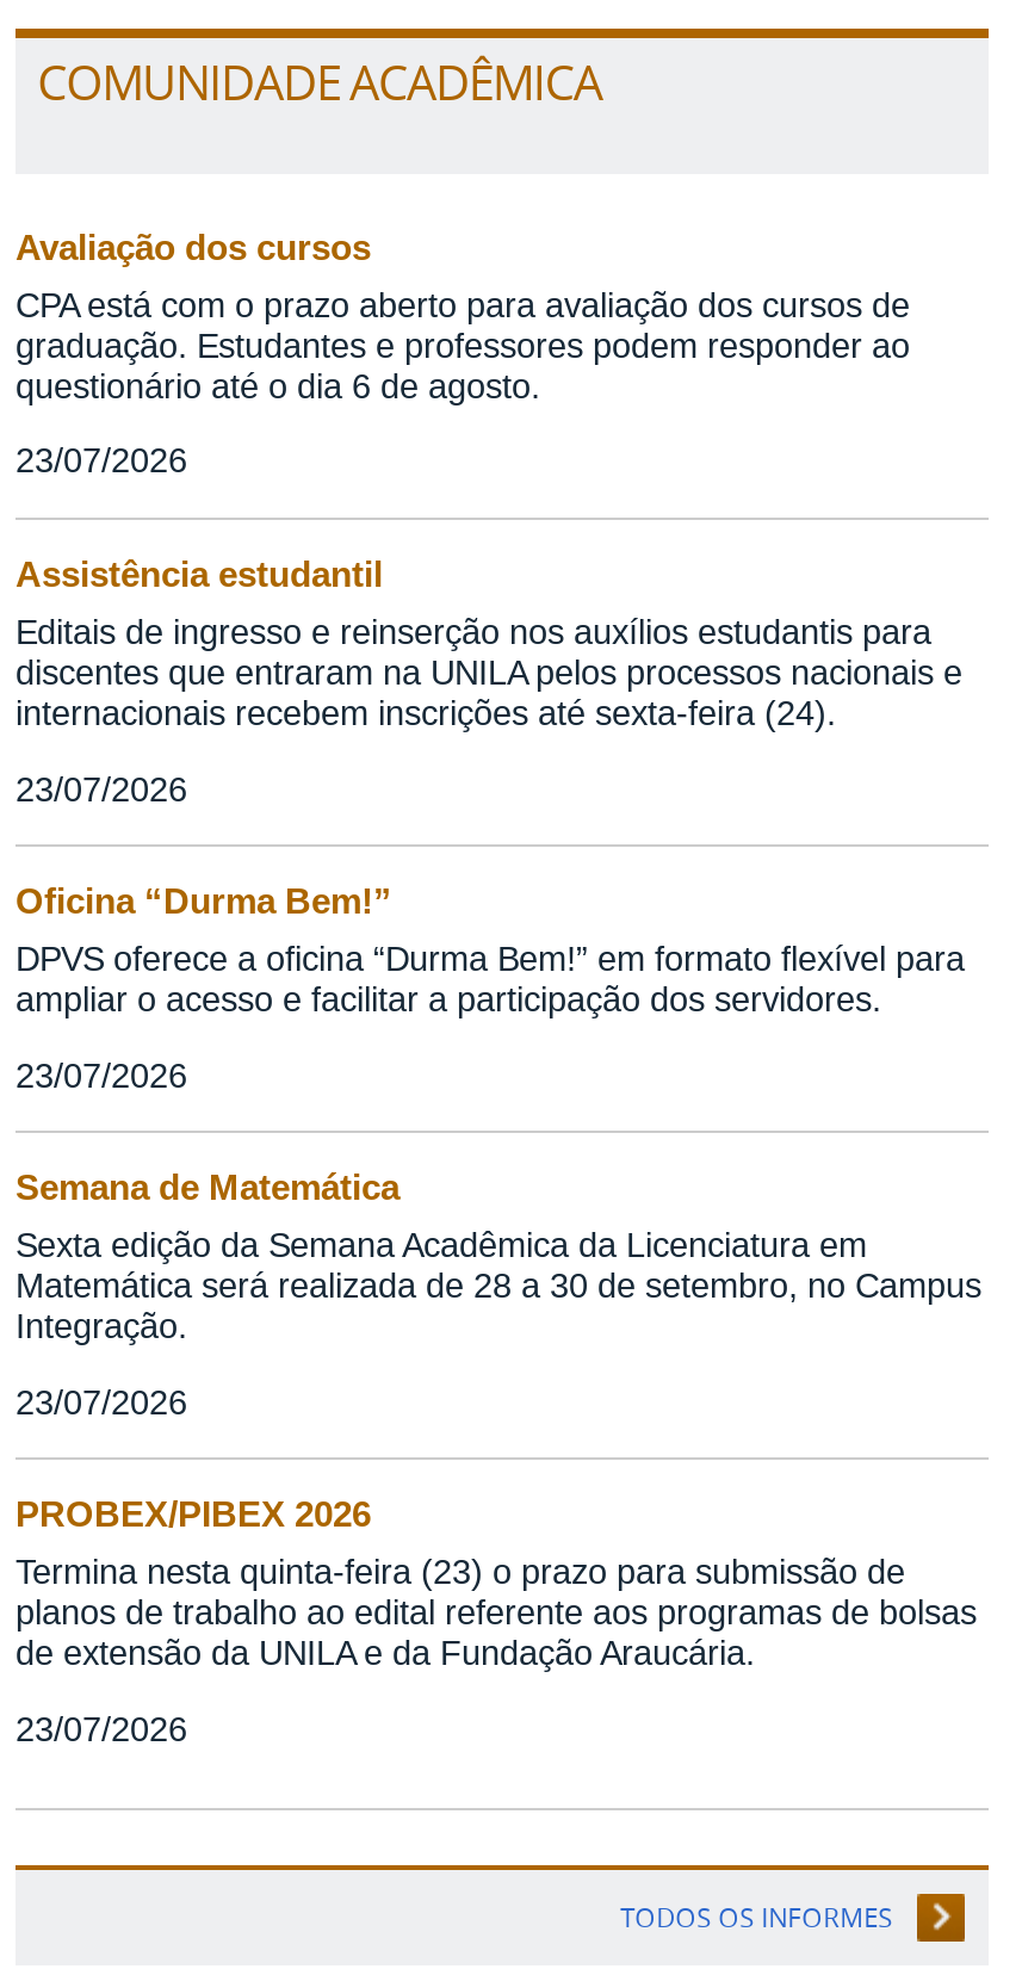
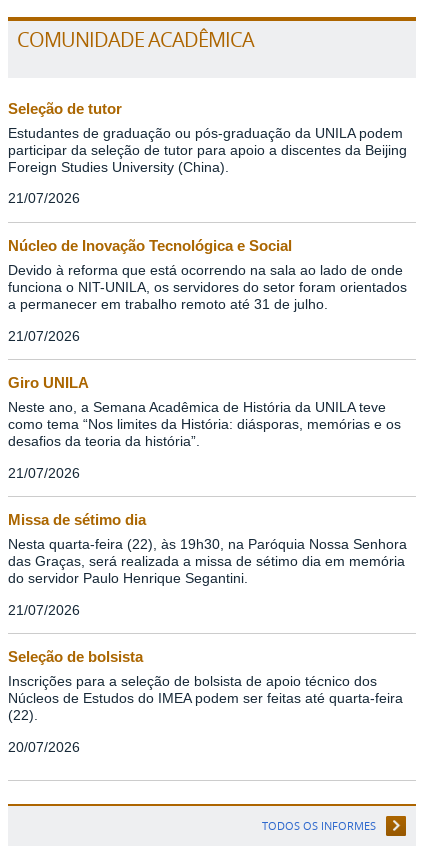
- Avaliação dos cursos
+ Seleção de tutor

- CPA está com o prazo aberto para avaliação dos cursos de
- graduação. Estudantes e professores podem responder ao
- questionário até o dia 6 de agosto.
+ Estudantes de graduação ou pós-graduação da UNILA podem
+ participar da seleção de tutor para apoio a discentes da Beijing
+ Foreign Studies University (China).

- 23/07/2026
+ 21/07/2026

- Assistência estudantil
+ Núcleo de Inovação Tecnológica e Social

- Editais de ingresso e reinserção nos auxílios estudantis para
- discentes que entraram na UNILA pelos processos nacionais e
- internacionais recebem inscrições até sexta-feira (24).
+ Devido à reforma que está ocorrendo na sala ao lado de onde
+ funciona o NIT-UNILA, os servidores do setor foram orientados
+ a permanecer em trabalho remoto até 31 de julho.

- 23/07/2026
+ 21/07/2026

- Oficina “Durma Bem!”
+ Giro UNILA

- DPVS oferece a oficina “Durma Bem!” em formato flexível para
- ampliar o acesso e facilitar a participação dos servidores.
+ Neste ano, a Semana Acadêmica de História da UNILA teve
+ como tema “Nos limites da História: diásporas, memórias e os
+ desafios da teoria da história”.

- 23/07/2026
+ 21/07/2026

- Semana de Matemática
+ Missa de sétimo dia

- Sexta edição da Semana Acadêmica da Licenciatura em
- Matemática será realizada de 28 a 30 de setembro, no Campus
- Integração.
+ Nesta quarta-feira (22), às 19h30, na Paróquia Nossa Senhora
+ das Graças, será realizada a missa de sétimo dia em memória
+ do servidor Paulo Henrique Segantini.

- 23/07/2026
+ 21/07/2026

- PROBEX/PIBEX 2026
+ Seleção de bolsista

- Termina nesta quinta-feira (23) o prazo para submissão de
- planos de trabalho ao edital referente aos programas de bolsas
- de extensão da UNILA e da Fundação Araucária.
+ Inscrições para a seleção de bolsista de apoio técnico dos
+ Núcleos de Estudos do IMEA podem ser feitas até quarta-feira
+ (22).

- 23/07/2026
+ 20/07/2026
